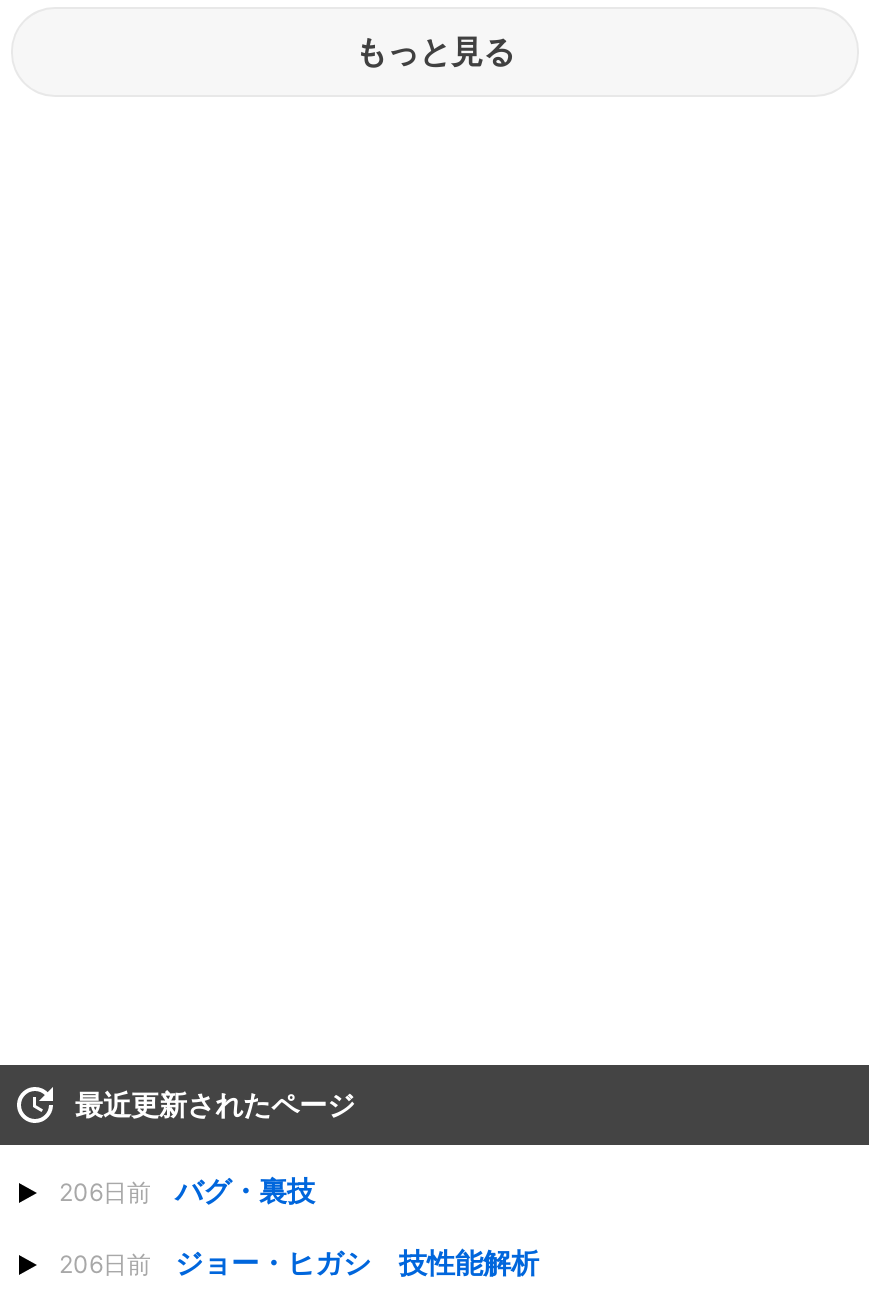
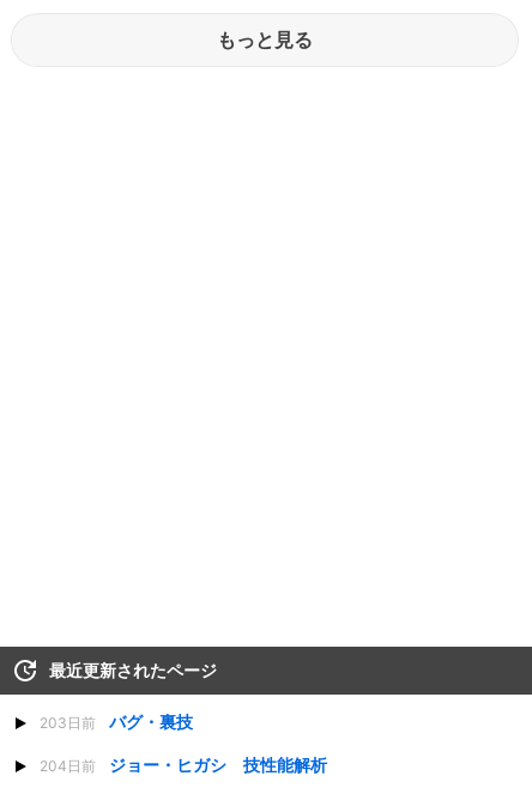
- 206日前
+ 203日前

- 206日前 ジョー・ヒガシ 技性能解析
+ 204日前 ジョー・ヒガシ 技性能解析
